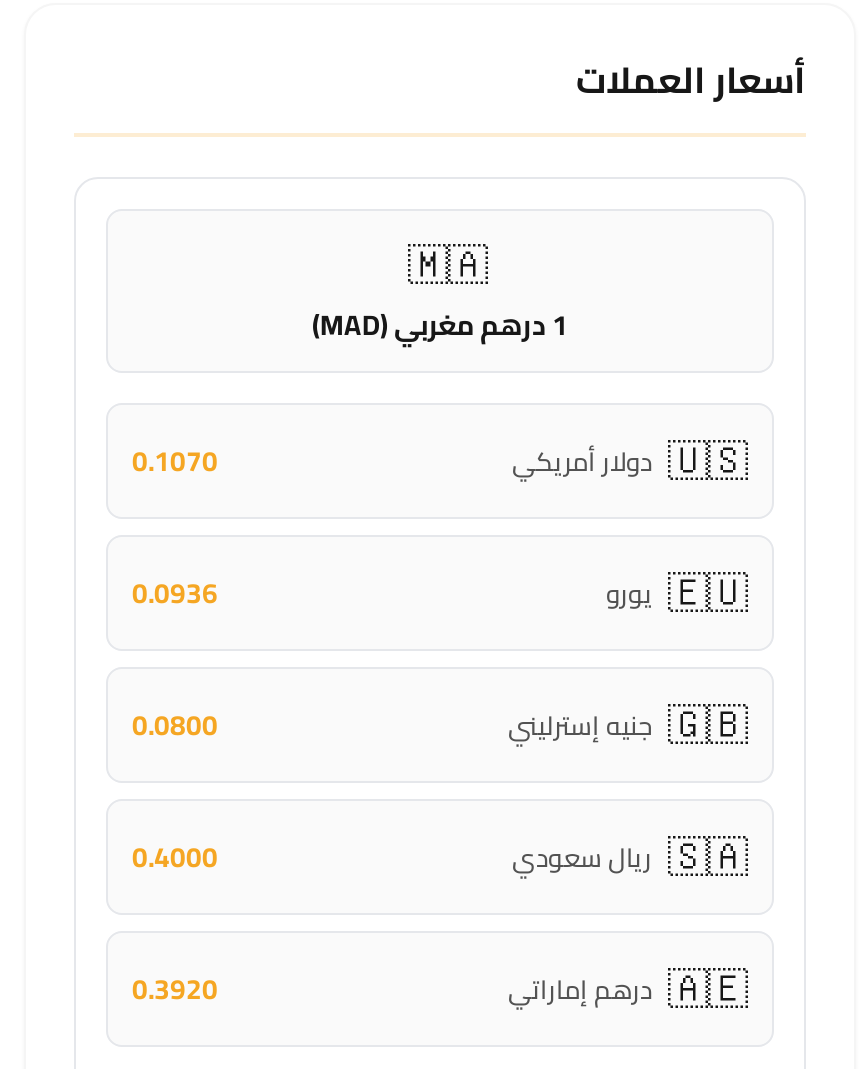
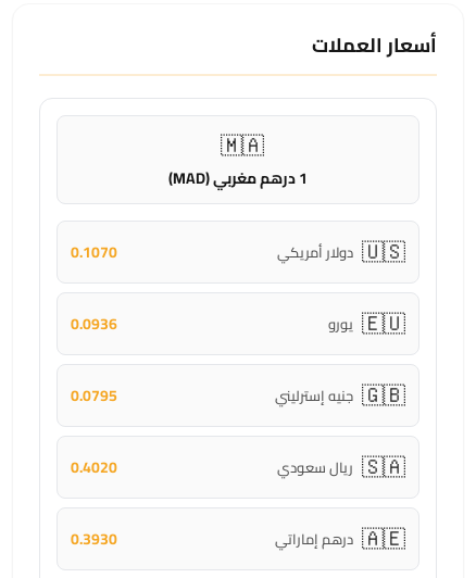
- 0.0800
+ 0.0795

- 0.4000
+ 0.4020

- 0.3920
+ 0.3930
